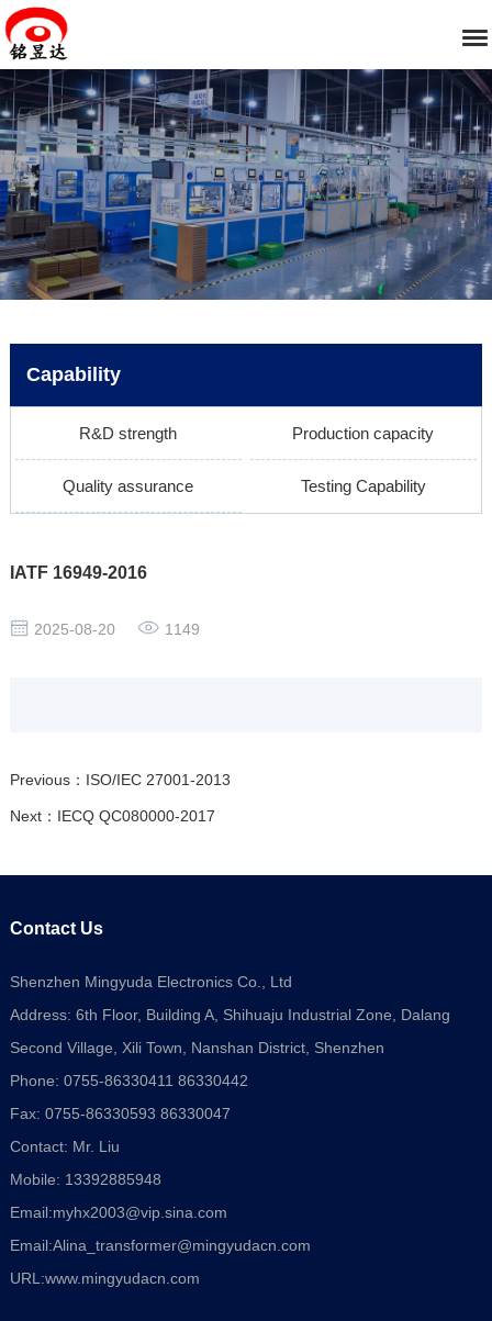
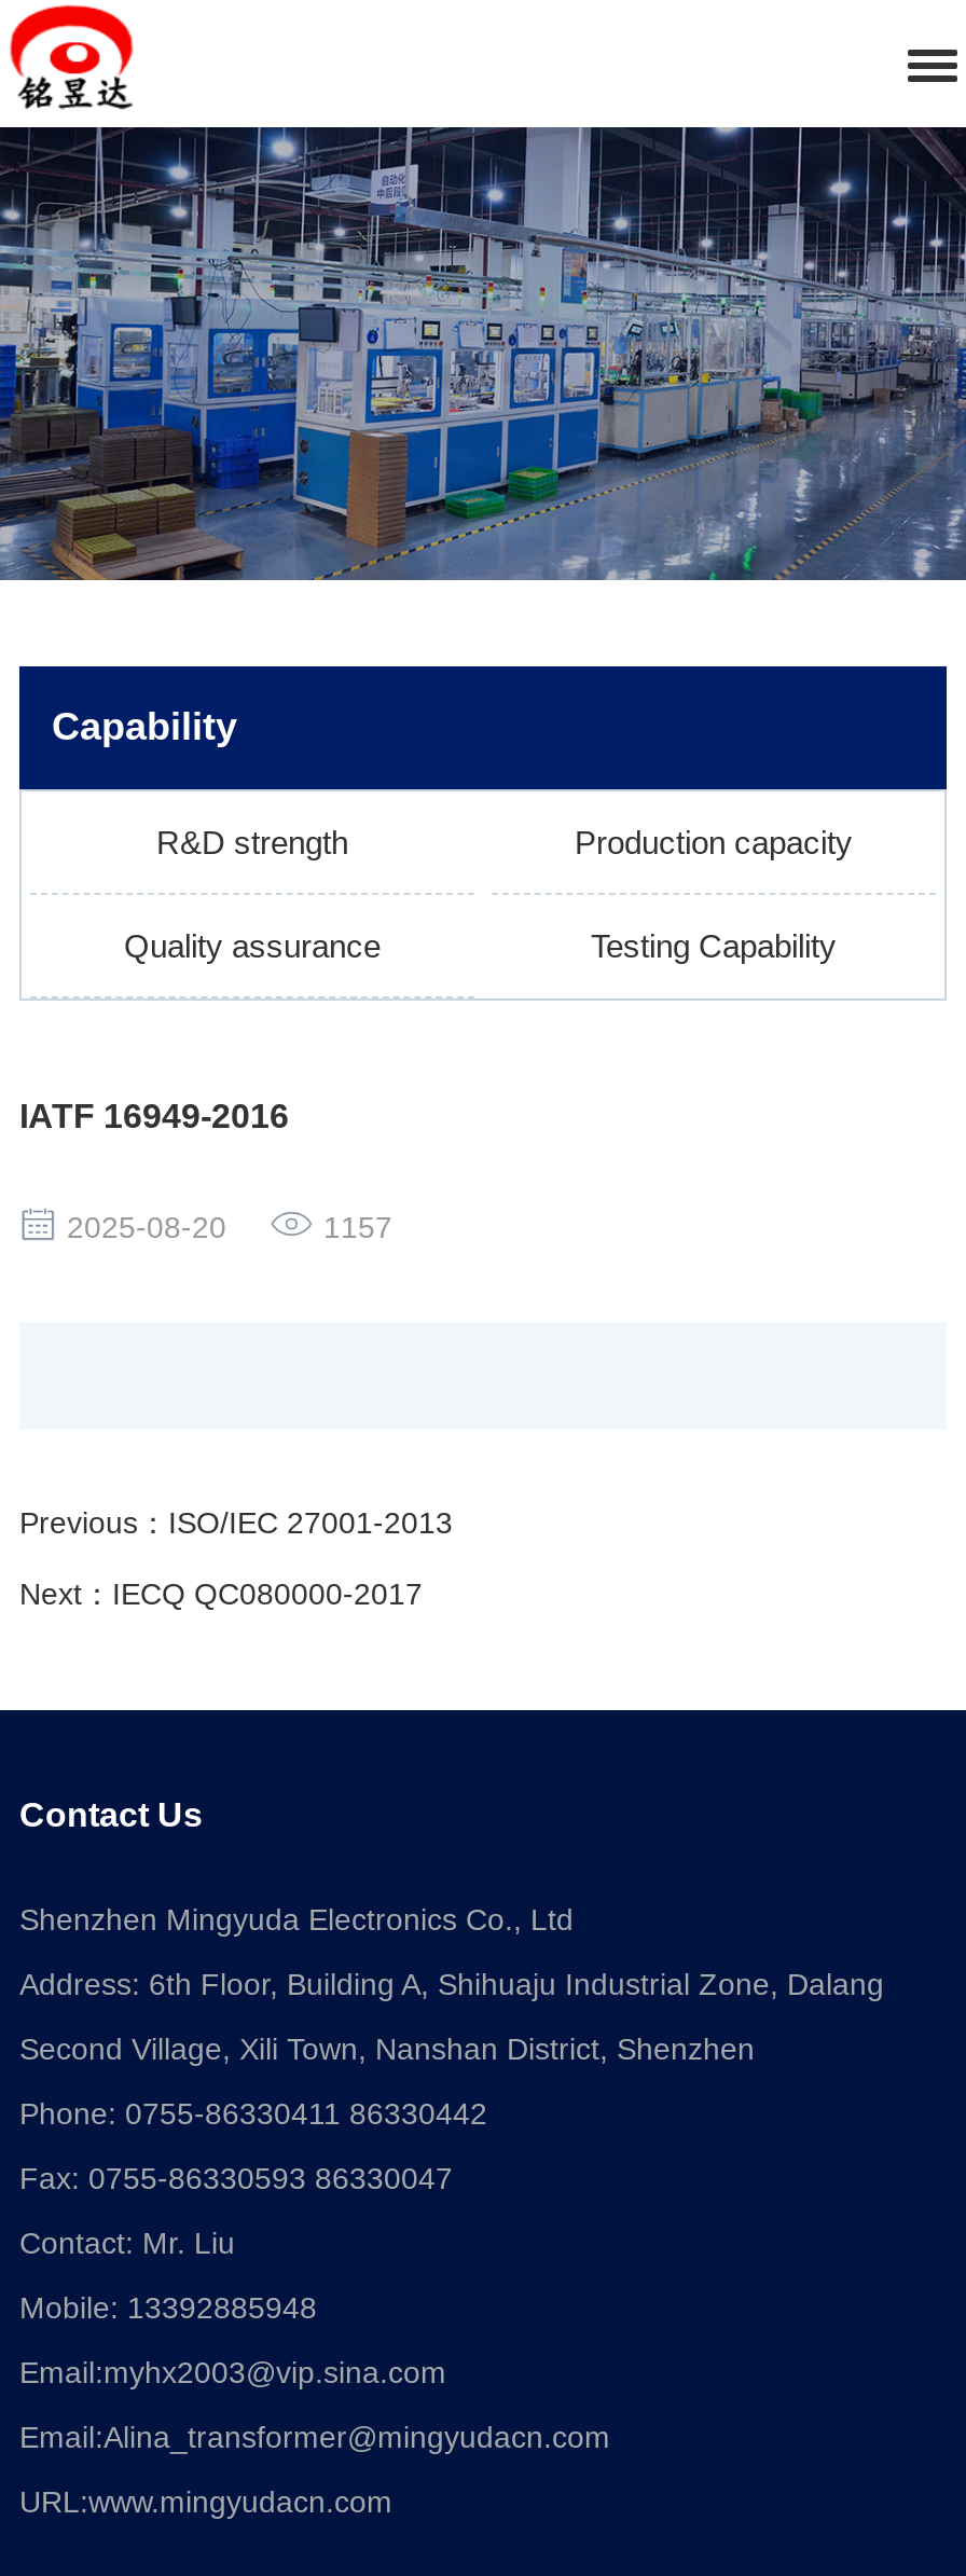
- 1149
+ 1157
